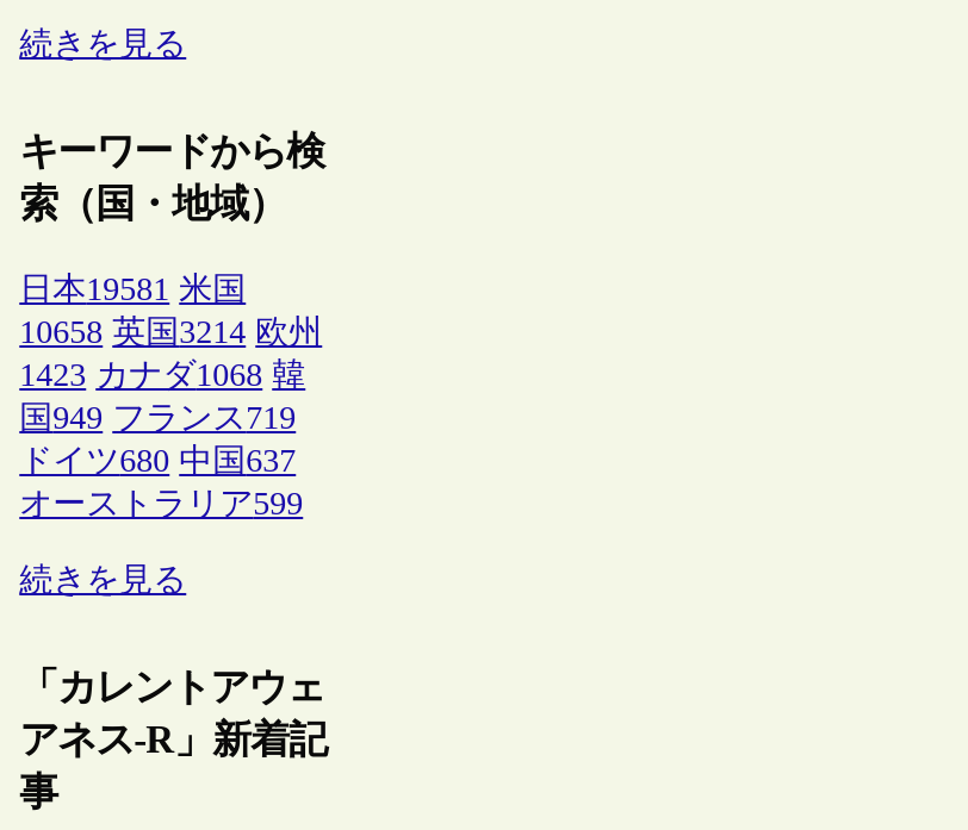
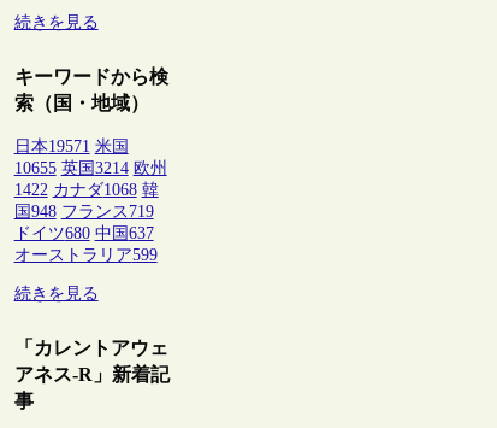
- 日本19581 米国
+ 日本19571 米国

- 10658 英国3214 欧州
+ 10655 英国3214 欧州

- 1423 カナダ1068 韓
+ 1422 カナダ1068 韓

- 国949 フランス719
+ 国948 フランス719
